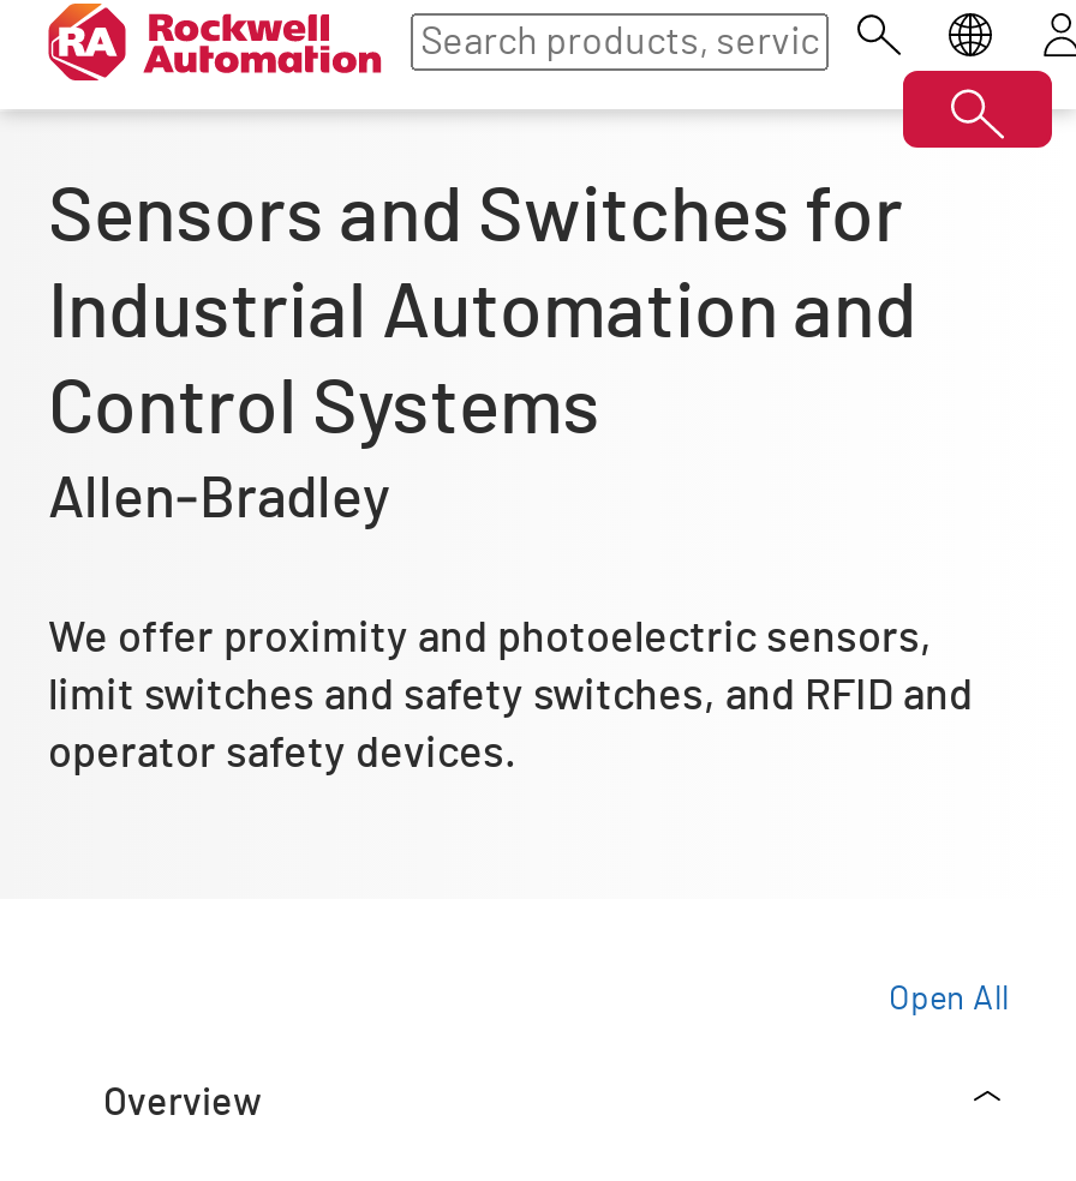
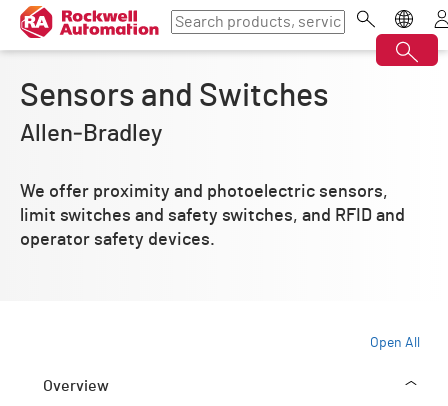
- Sensors and Switches for
- Industrial Automation and
- Control Systems
+ Sensors and Switches
